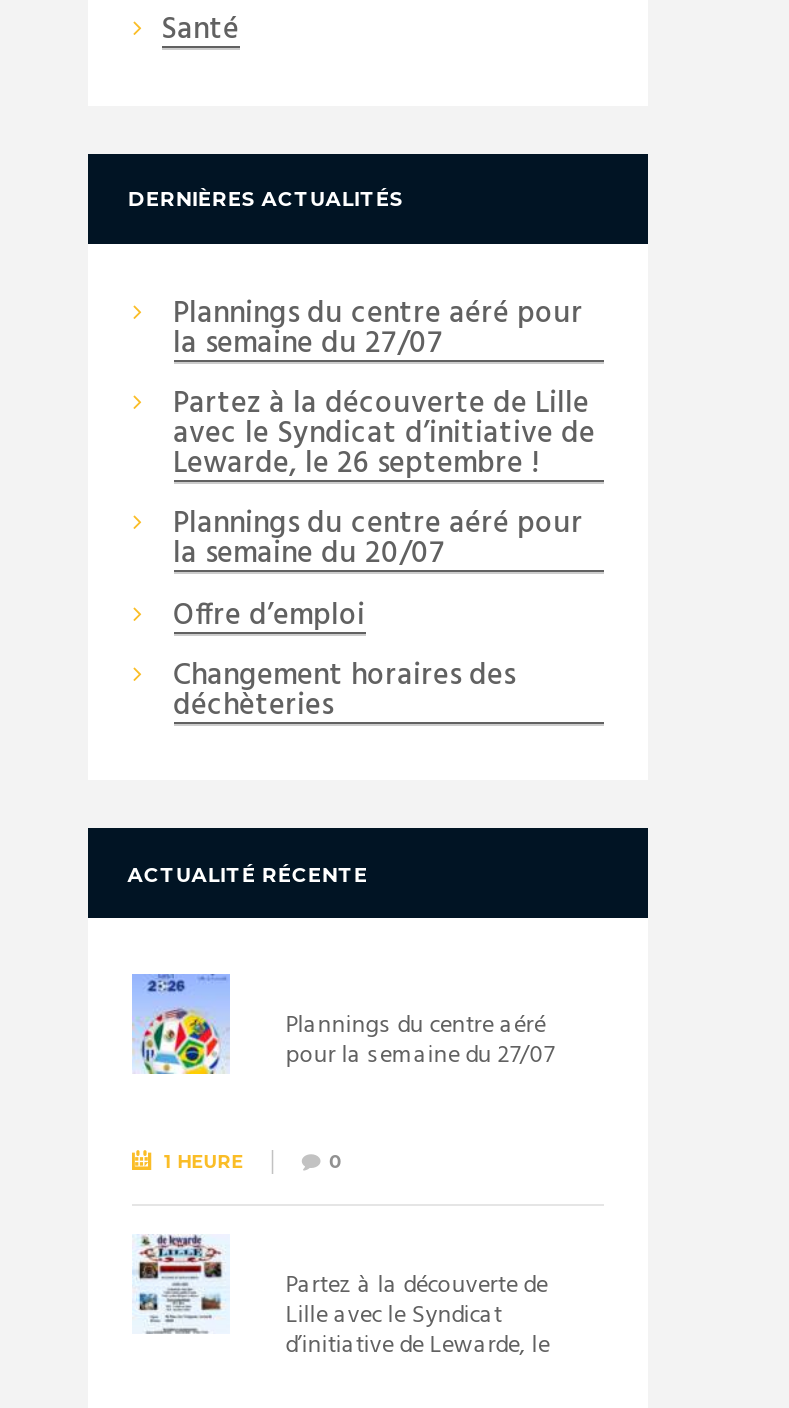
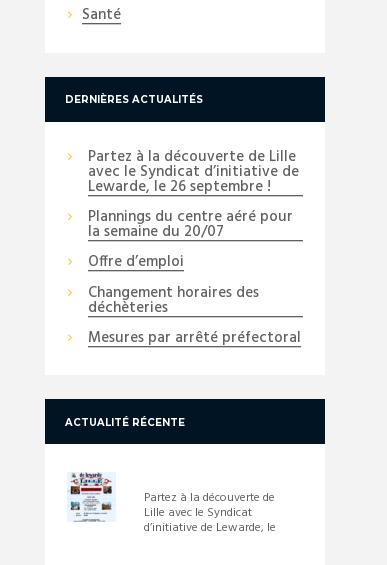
- Plannings du centre aéré pour
- la semaine du 27/07

+ Mesures par arrêté préfectoral

- [image]
- Plannings du centre aéré
- pour la semaine du 27/07
- 1 HEURE
- 0
